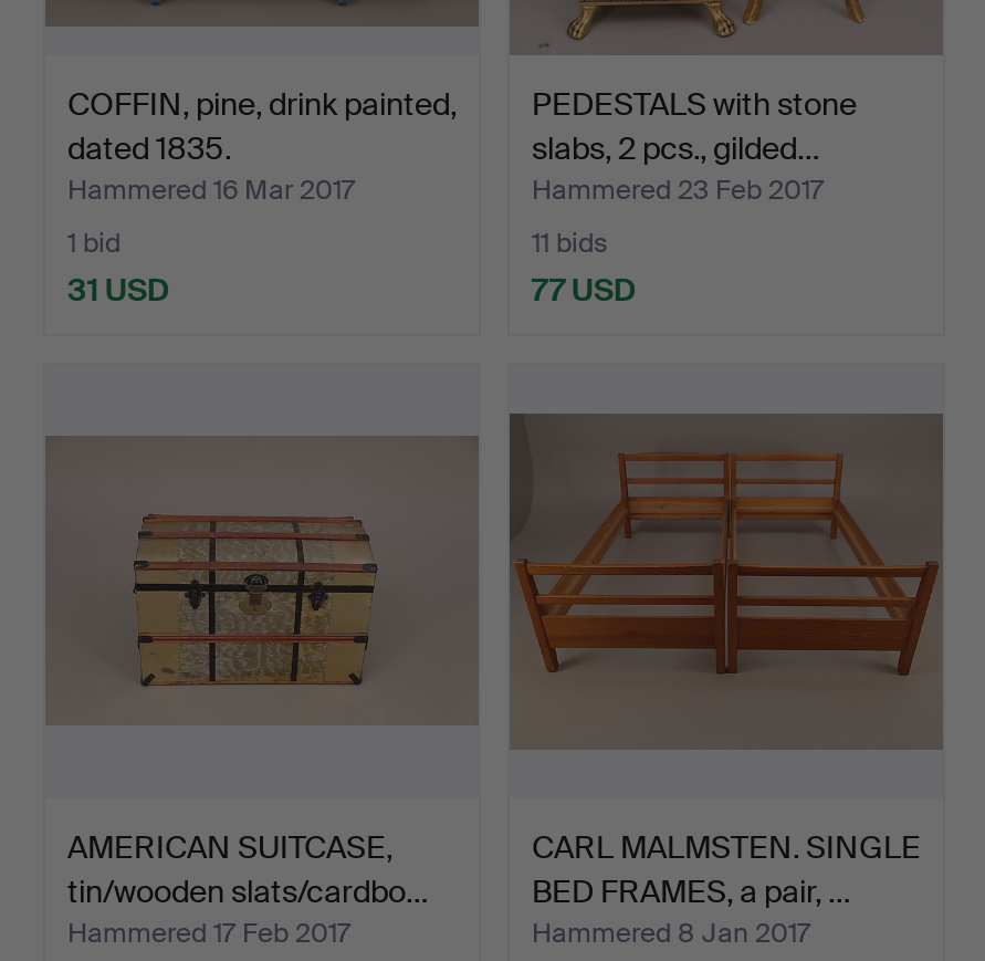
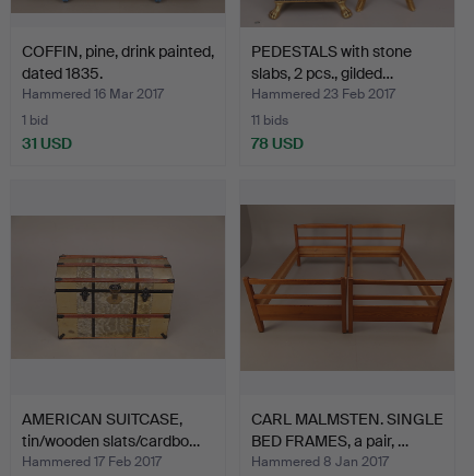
- 77 USD
+ 78 USD
